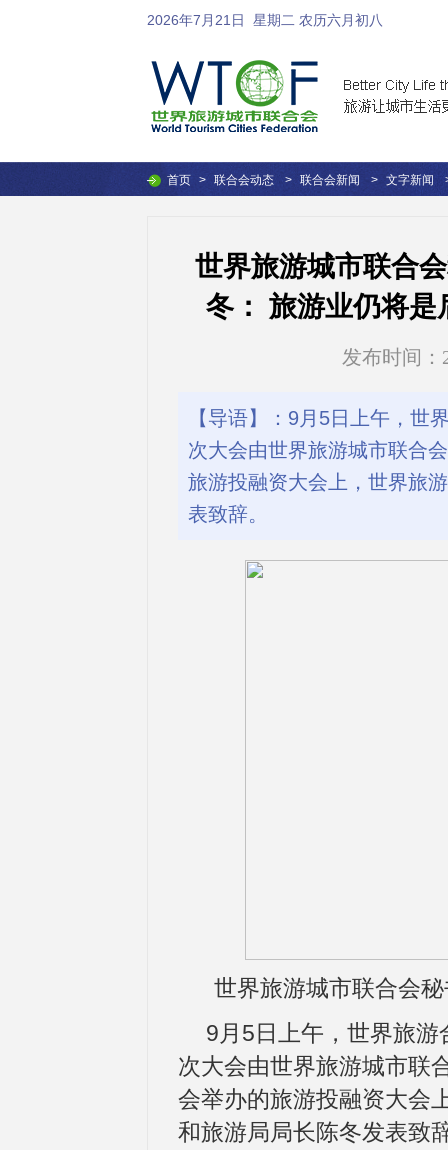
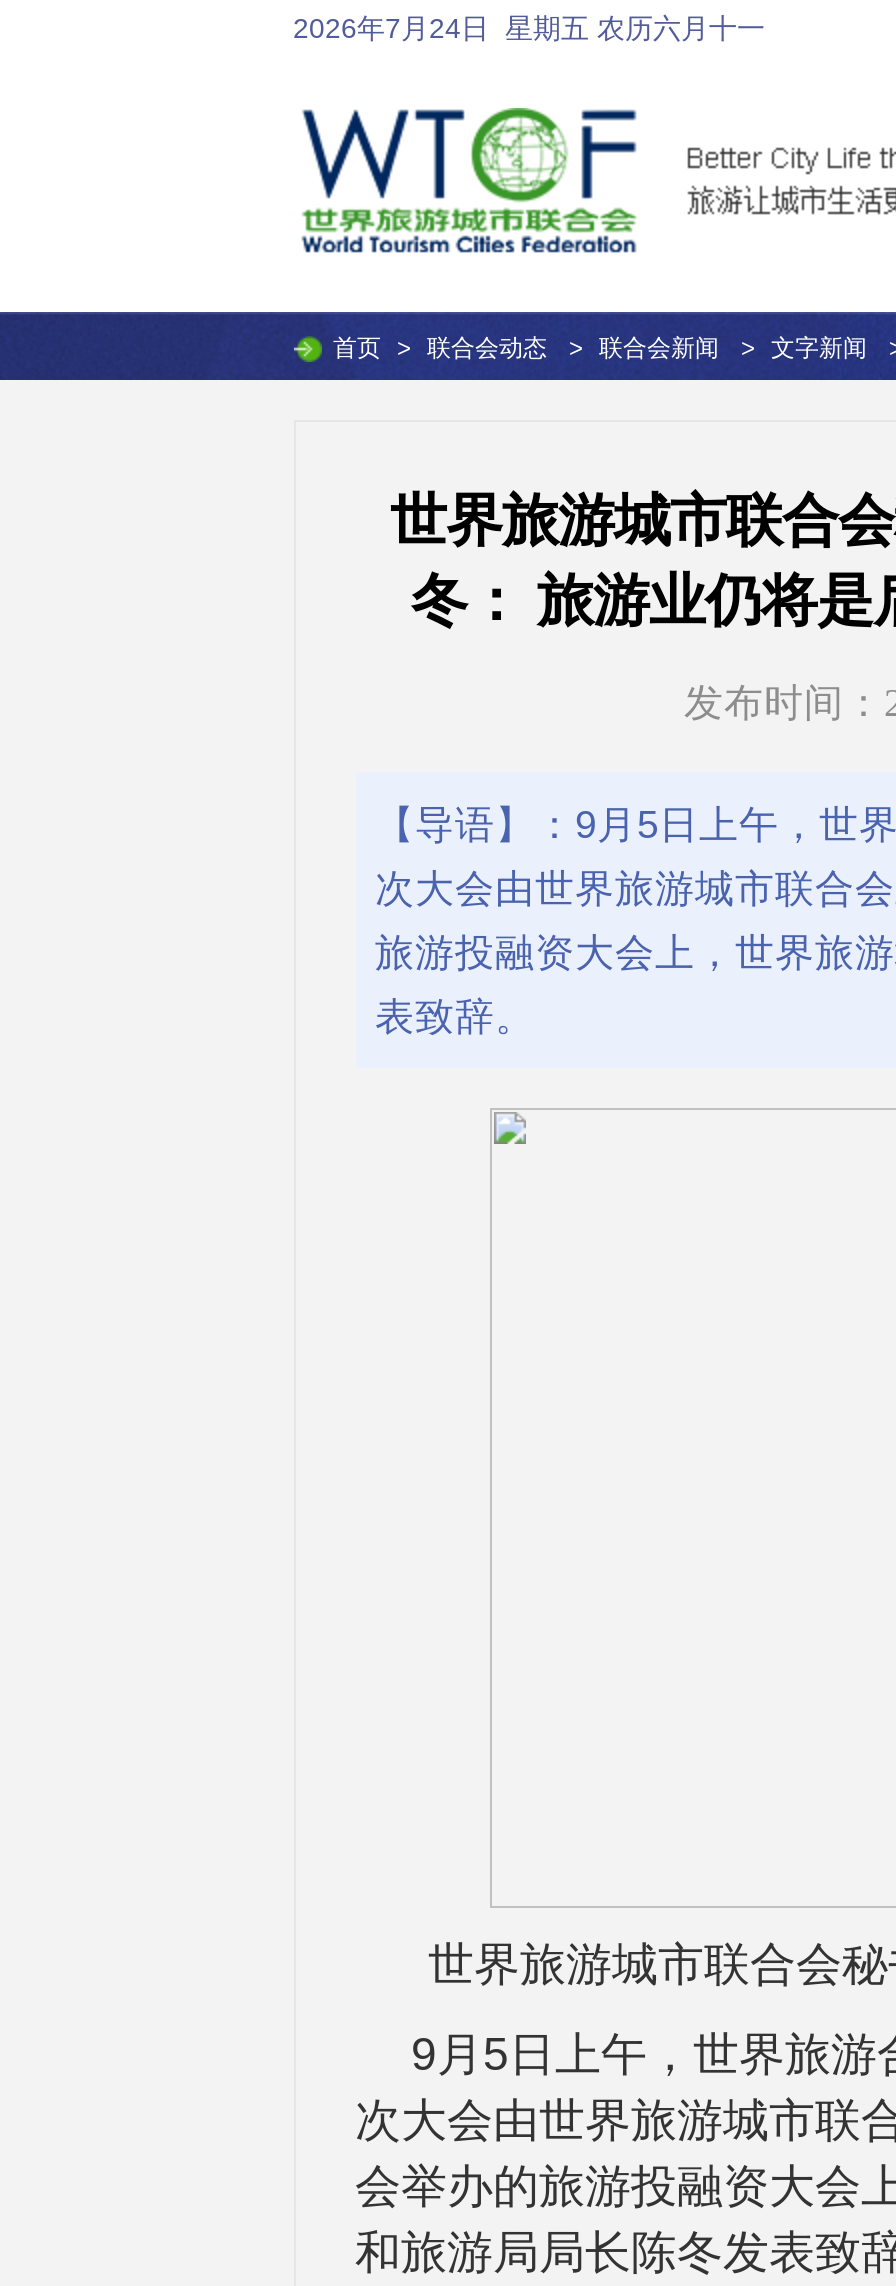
- 2026年7月21日 星期二 农历六月初八
+ 2026年7月24日 星期五 农历六月十一
